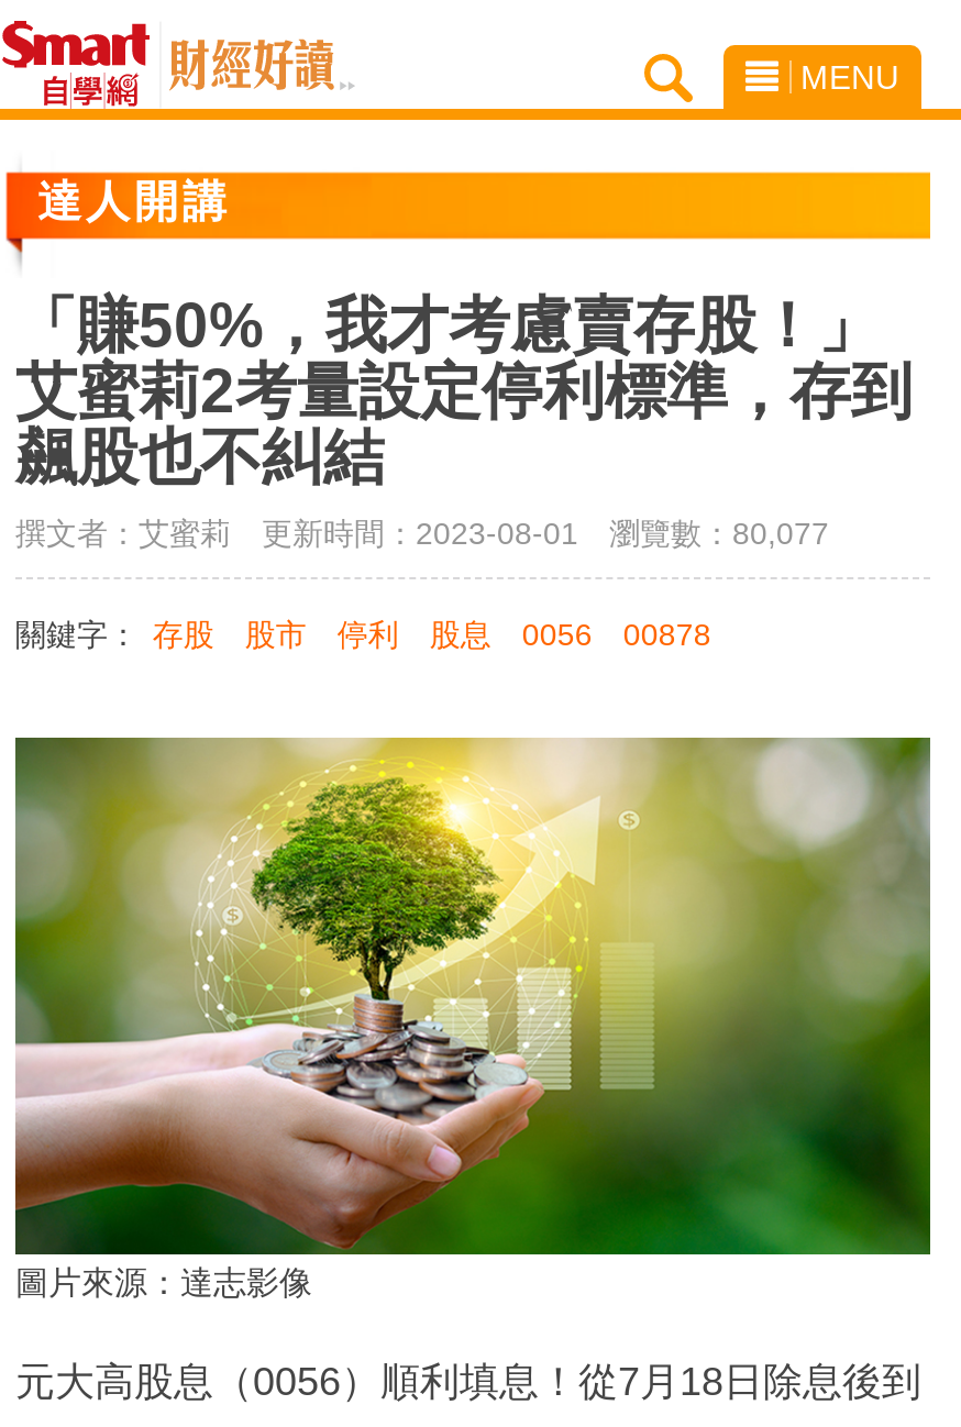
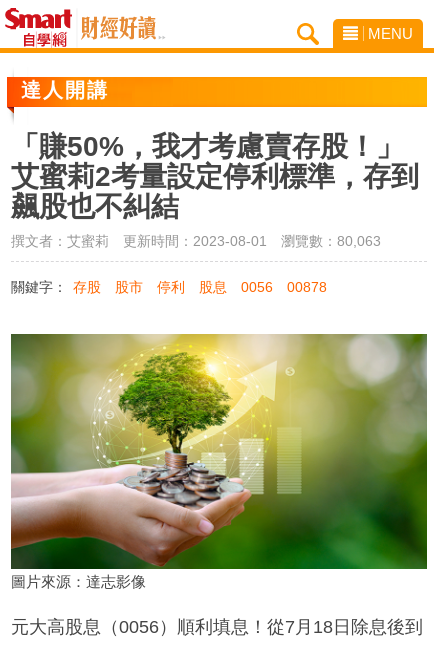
- 撰文者：艾蜜莉 更新時間：2023-08-01 瀏覽數：80,077
+ 撰文者：艾蜜莉 更新時間：2023-08-01 瀏覽數：80,063
